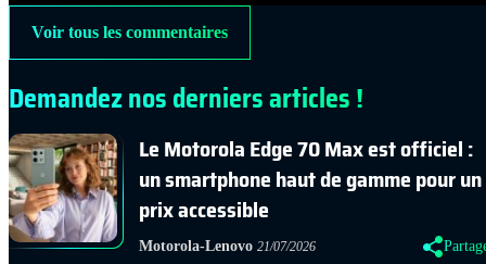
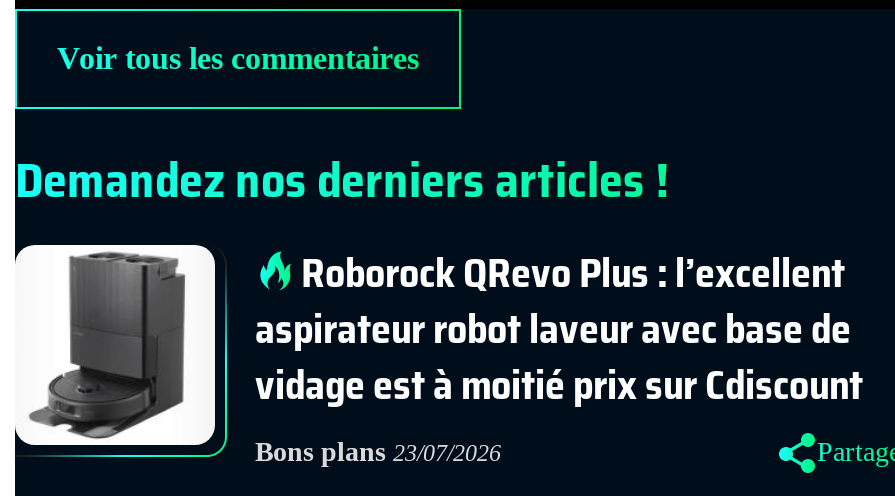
- [image]
- Le Motorola Edge 70 Max est officiel :
- un smartphone haut de gamme pour un
- prix accessible
- Motorola-Lenovo 21/07/2026
+ [image]
+ Roborock QRevo Plus : l’excellent
+ aspirateur robot laveur avec base de
+ vidage est à moitié prix sur Cdiscount
+ Bons plans 23/07/2026
